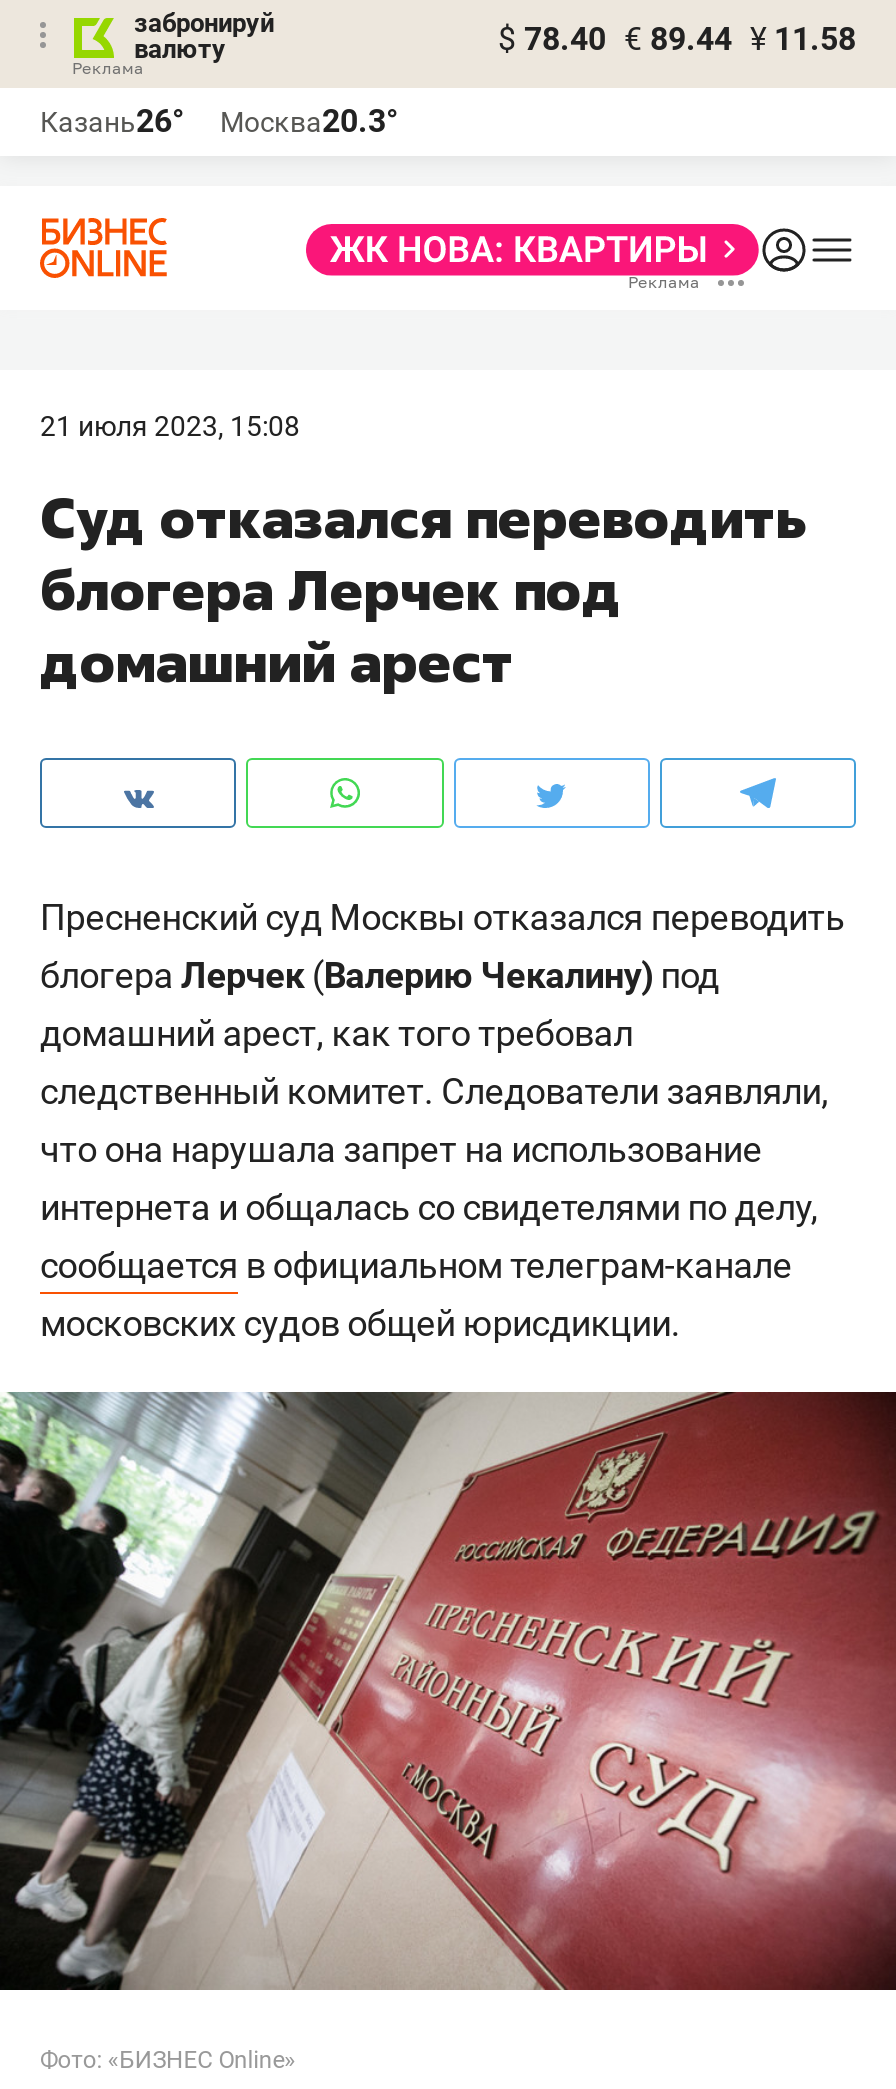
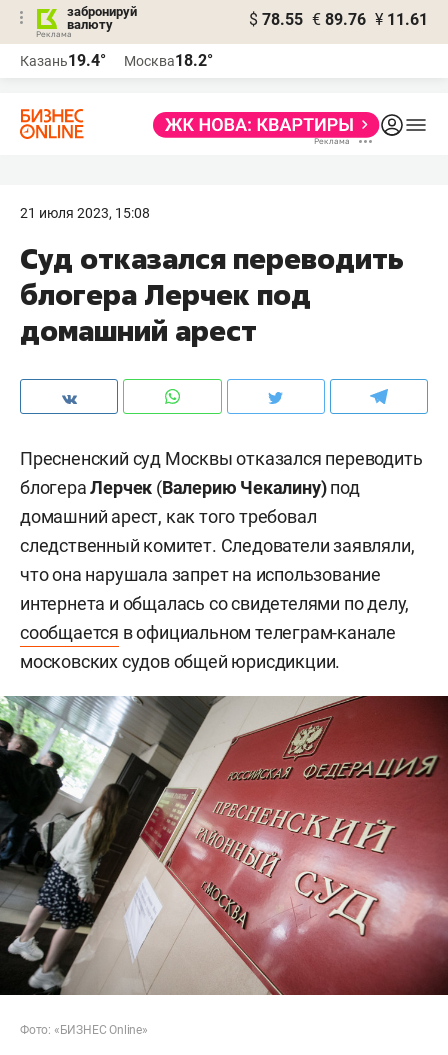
- $ 78.40 € 89.44 ¥ 11.58
+ $ 78.55 € 89.76 ¥ 11.61

- Казань26°
+ Казань19.4°

- Москва20.3°
+ Москва18.2°
